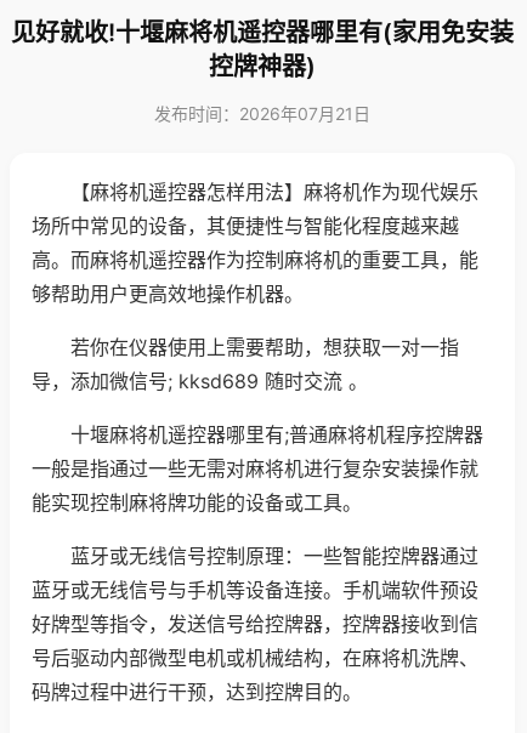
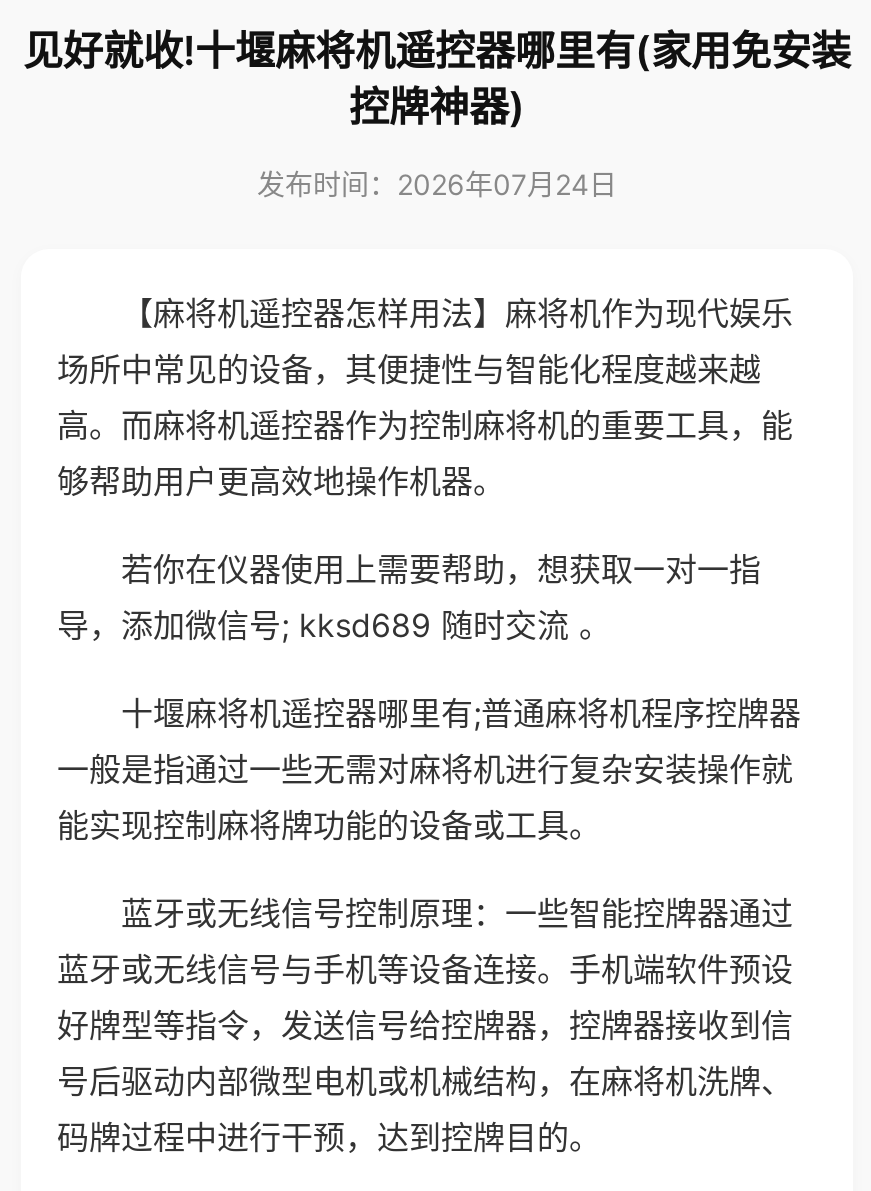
- 发布时间：2026年07月21日
+ 发布时间：2026年07月24日
